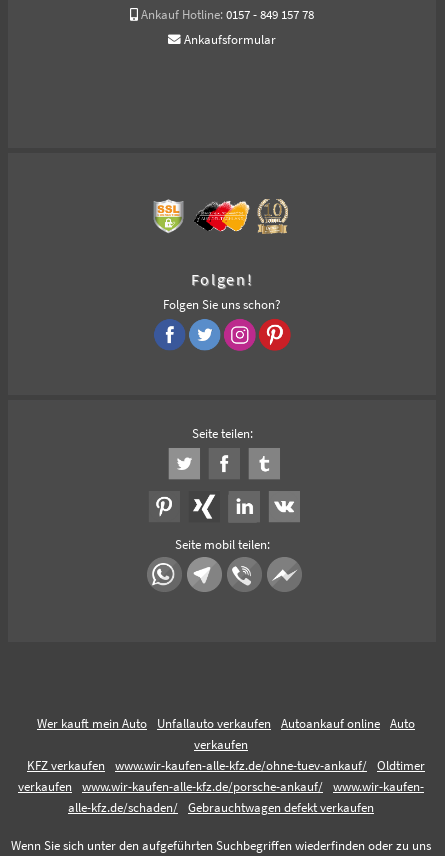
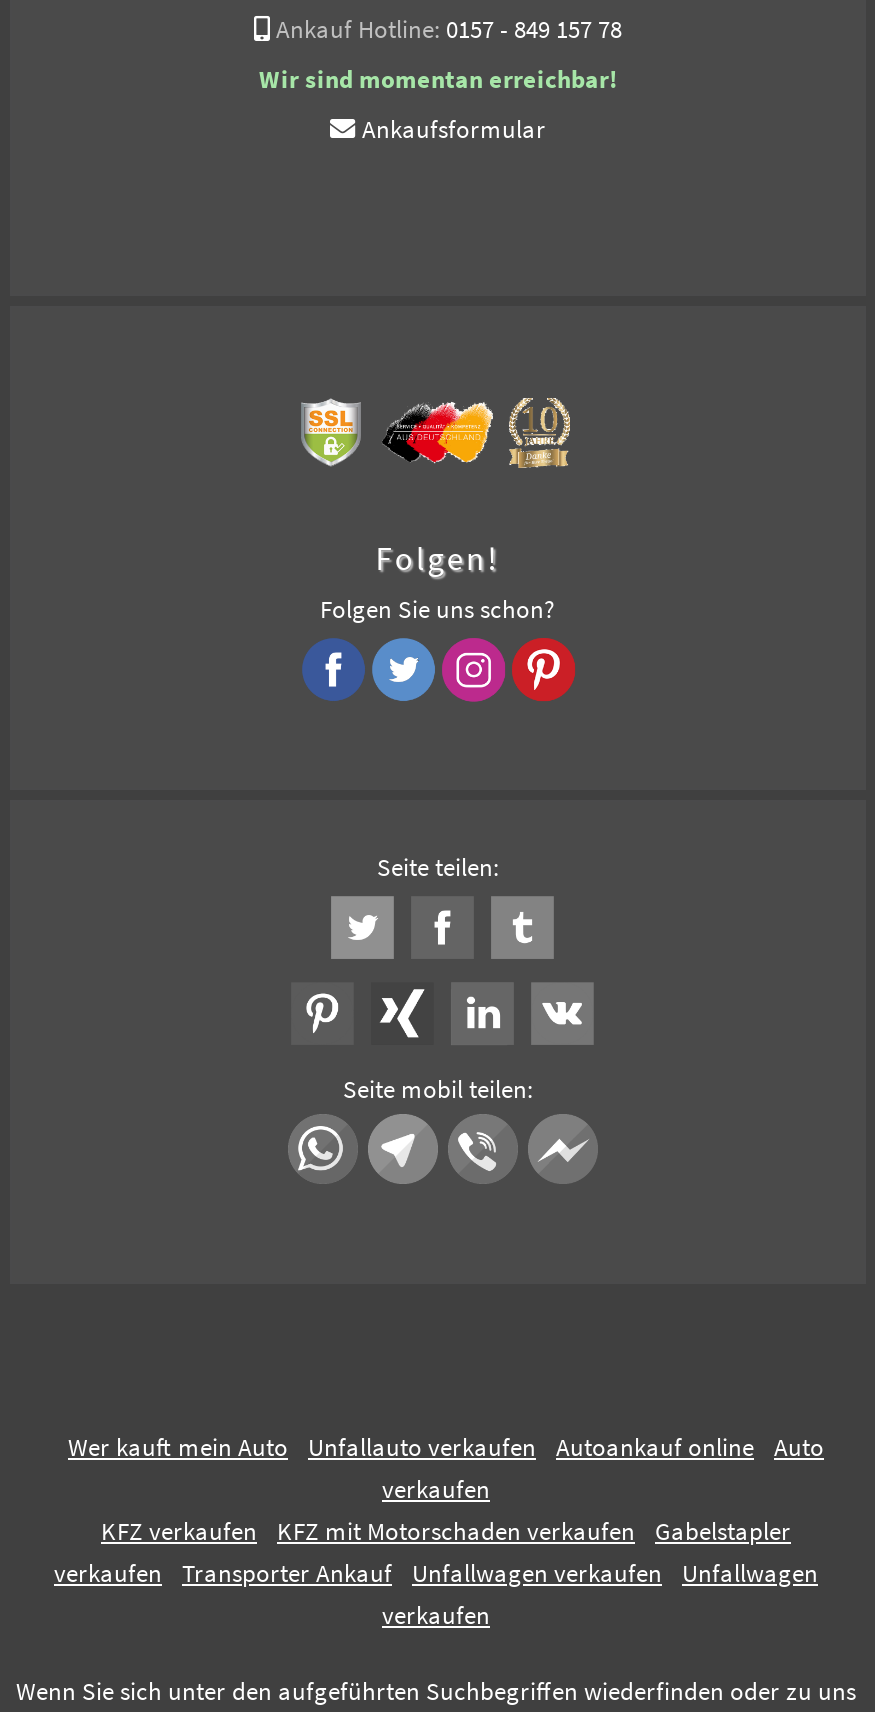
+ Wir sind momentan erreichbar!

moved down: Ankaufsformular

- www.wir-kaufen-alle-kfz.de/ohne-tuev-ankauf/
- Oldtimer
+ KFZ mit Motorschaden verkaufen
+ Gabelstapler

- www.wir-kaufen-alle-kfz.de/porsche-ankauf/
- www.wir-kaufen-
- alle-kfz.de/schaden/
- Gebrauchtwagen defekt verkaufen
+ Transporter Ankauf
+ Unfallwagen verkaufen
+ Unfallwagen
+ verkaufen
